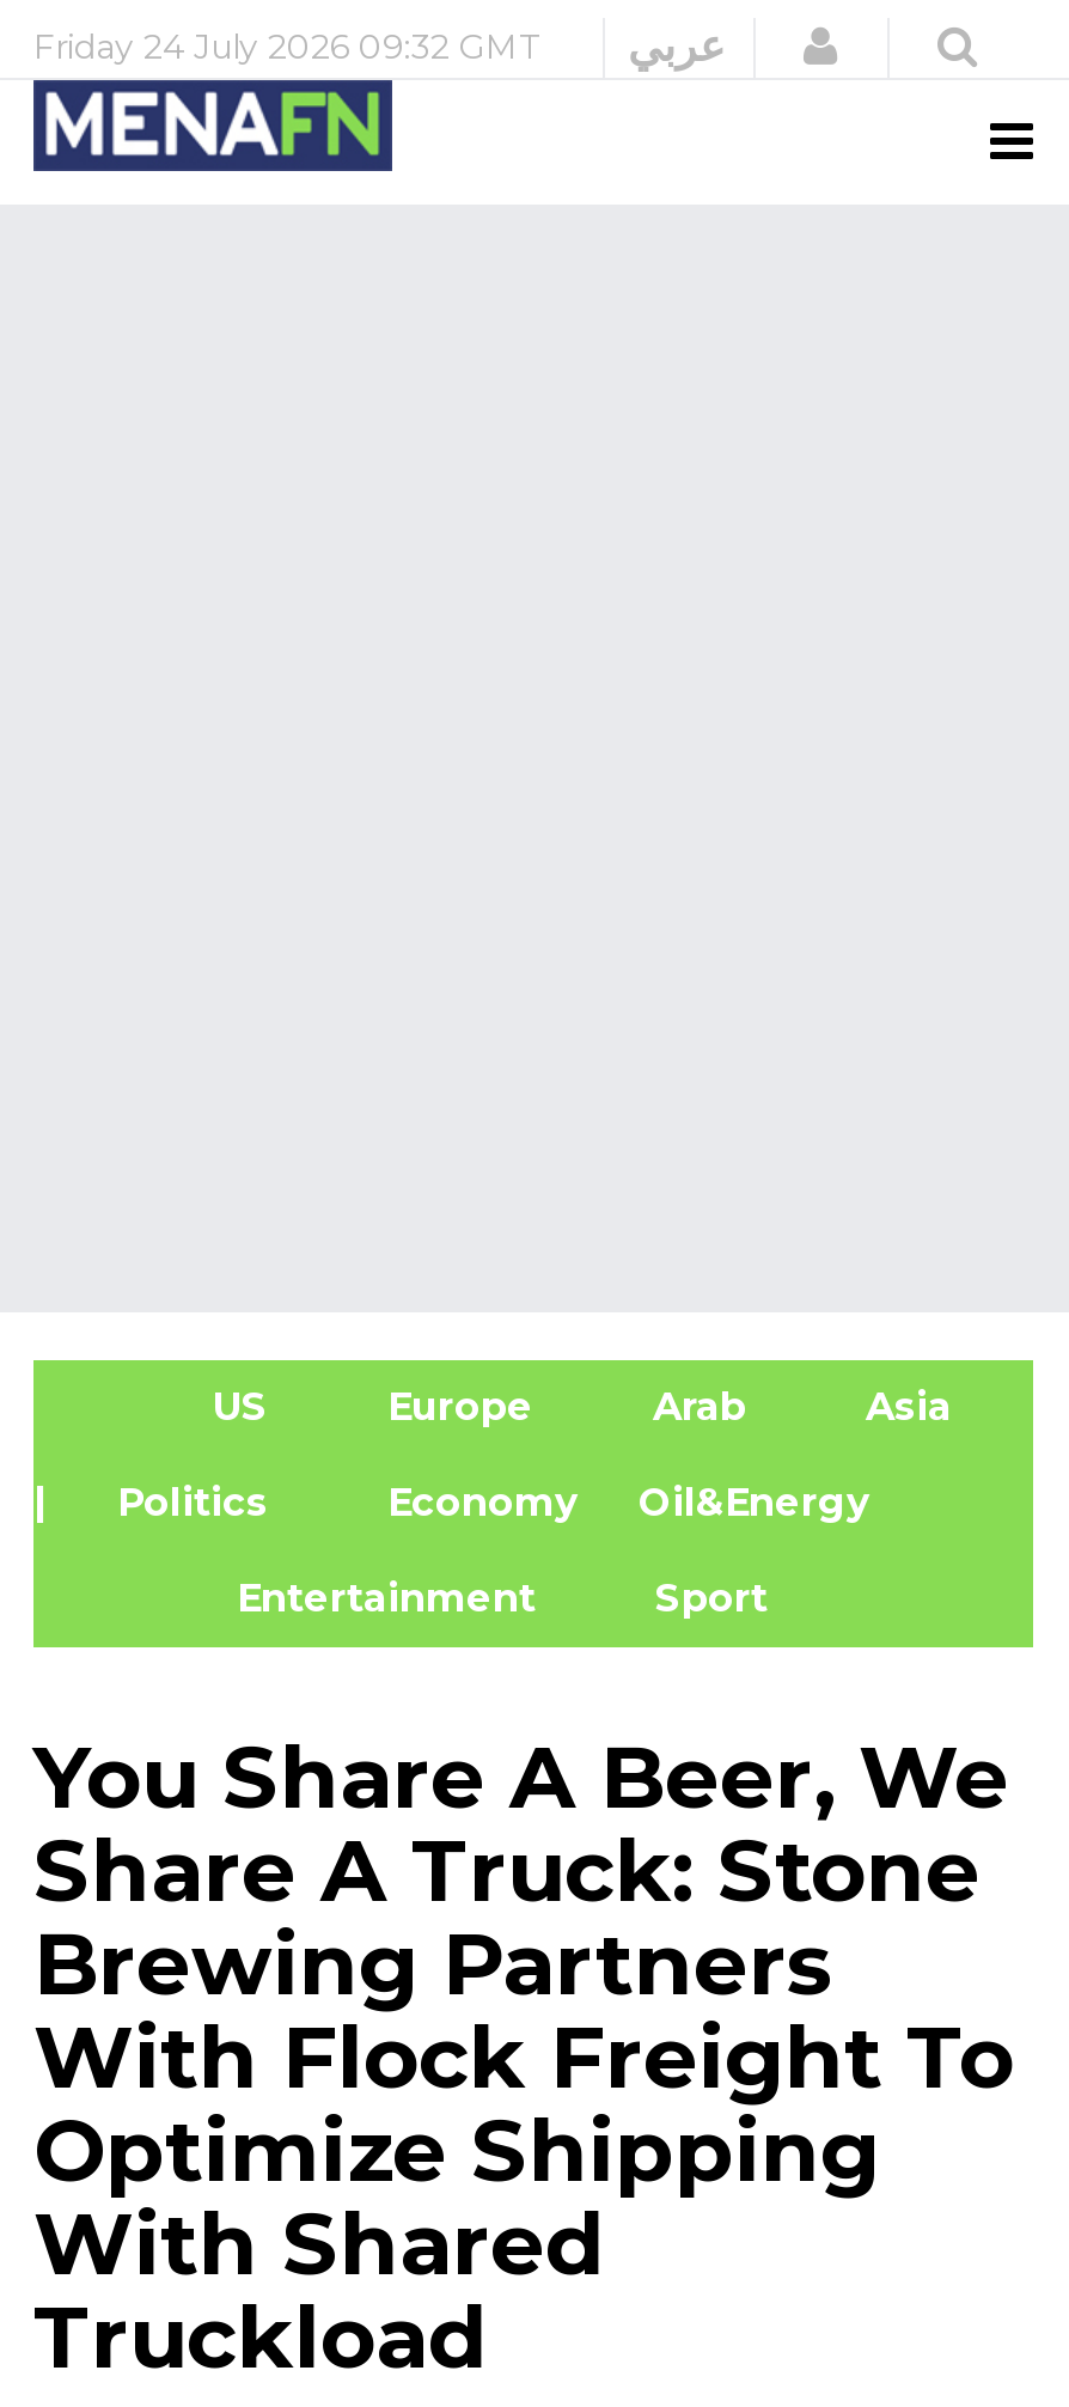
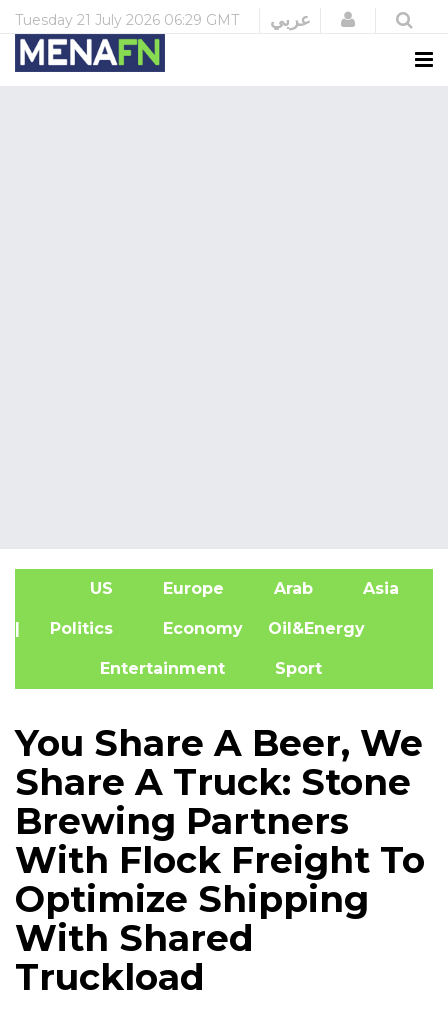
- Friday 24 July 2026 09:32 GMT
+ Tuesday 21 July 2026 06:29 GMT
